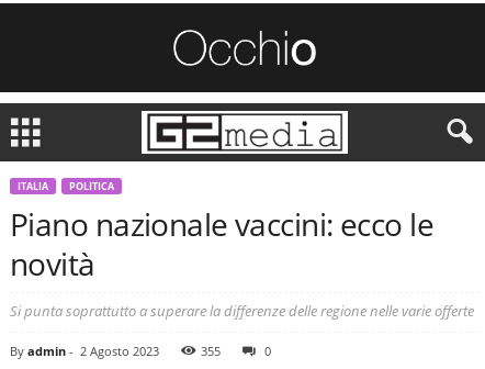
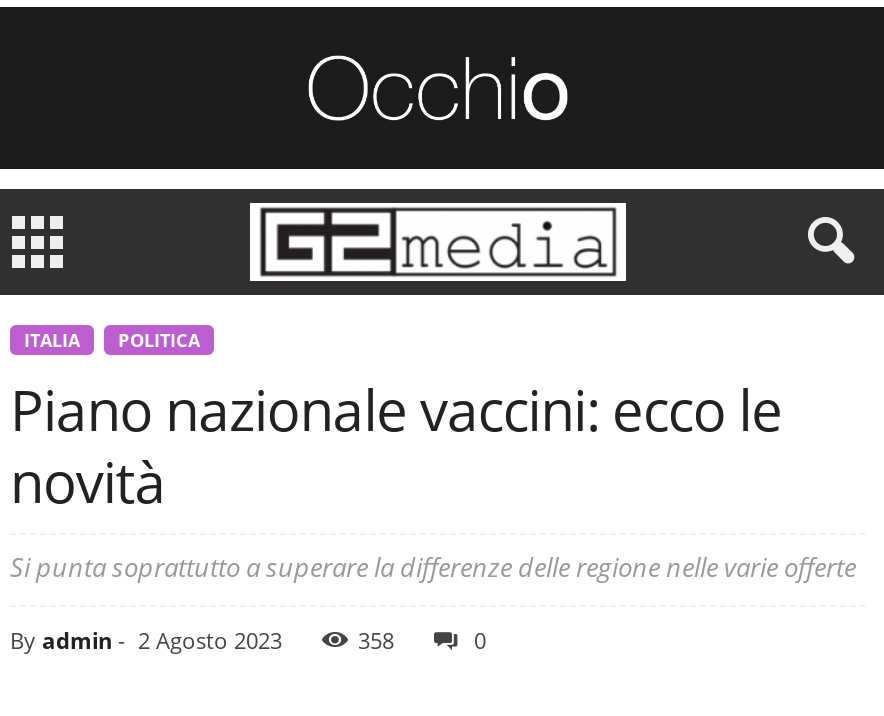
- 355
+ 358
